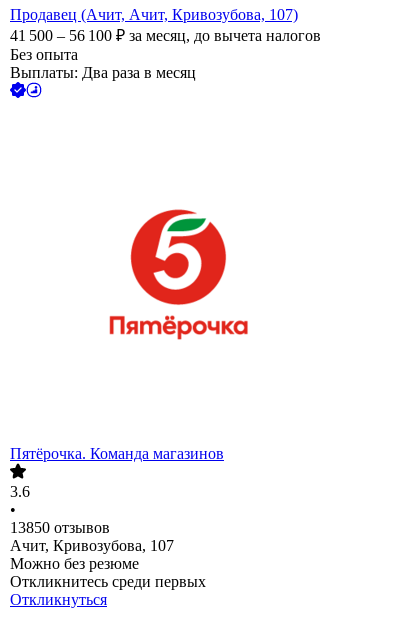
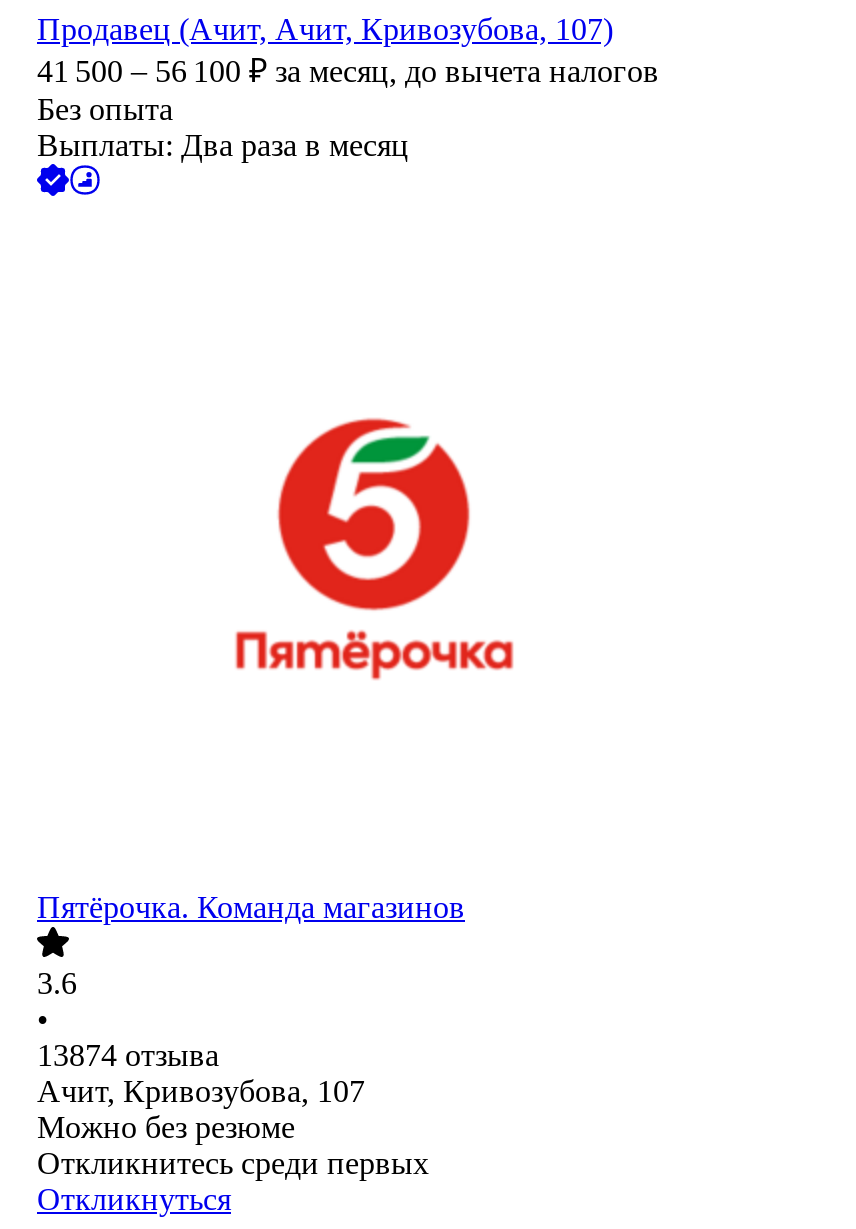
- 13850 отзывов
+ 13874 отзыва
